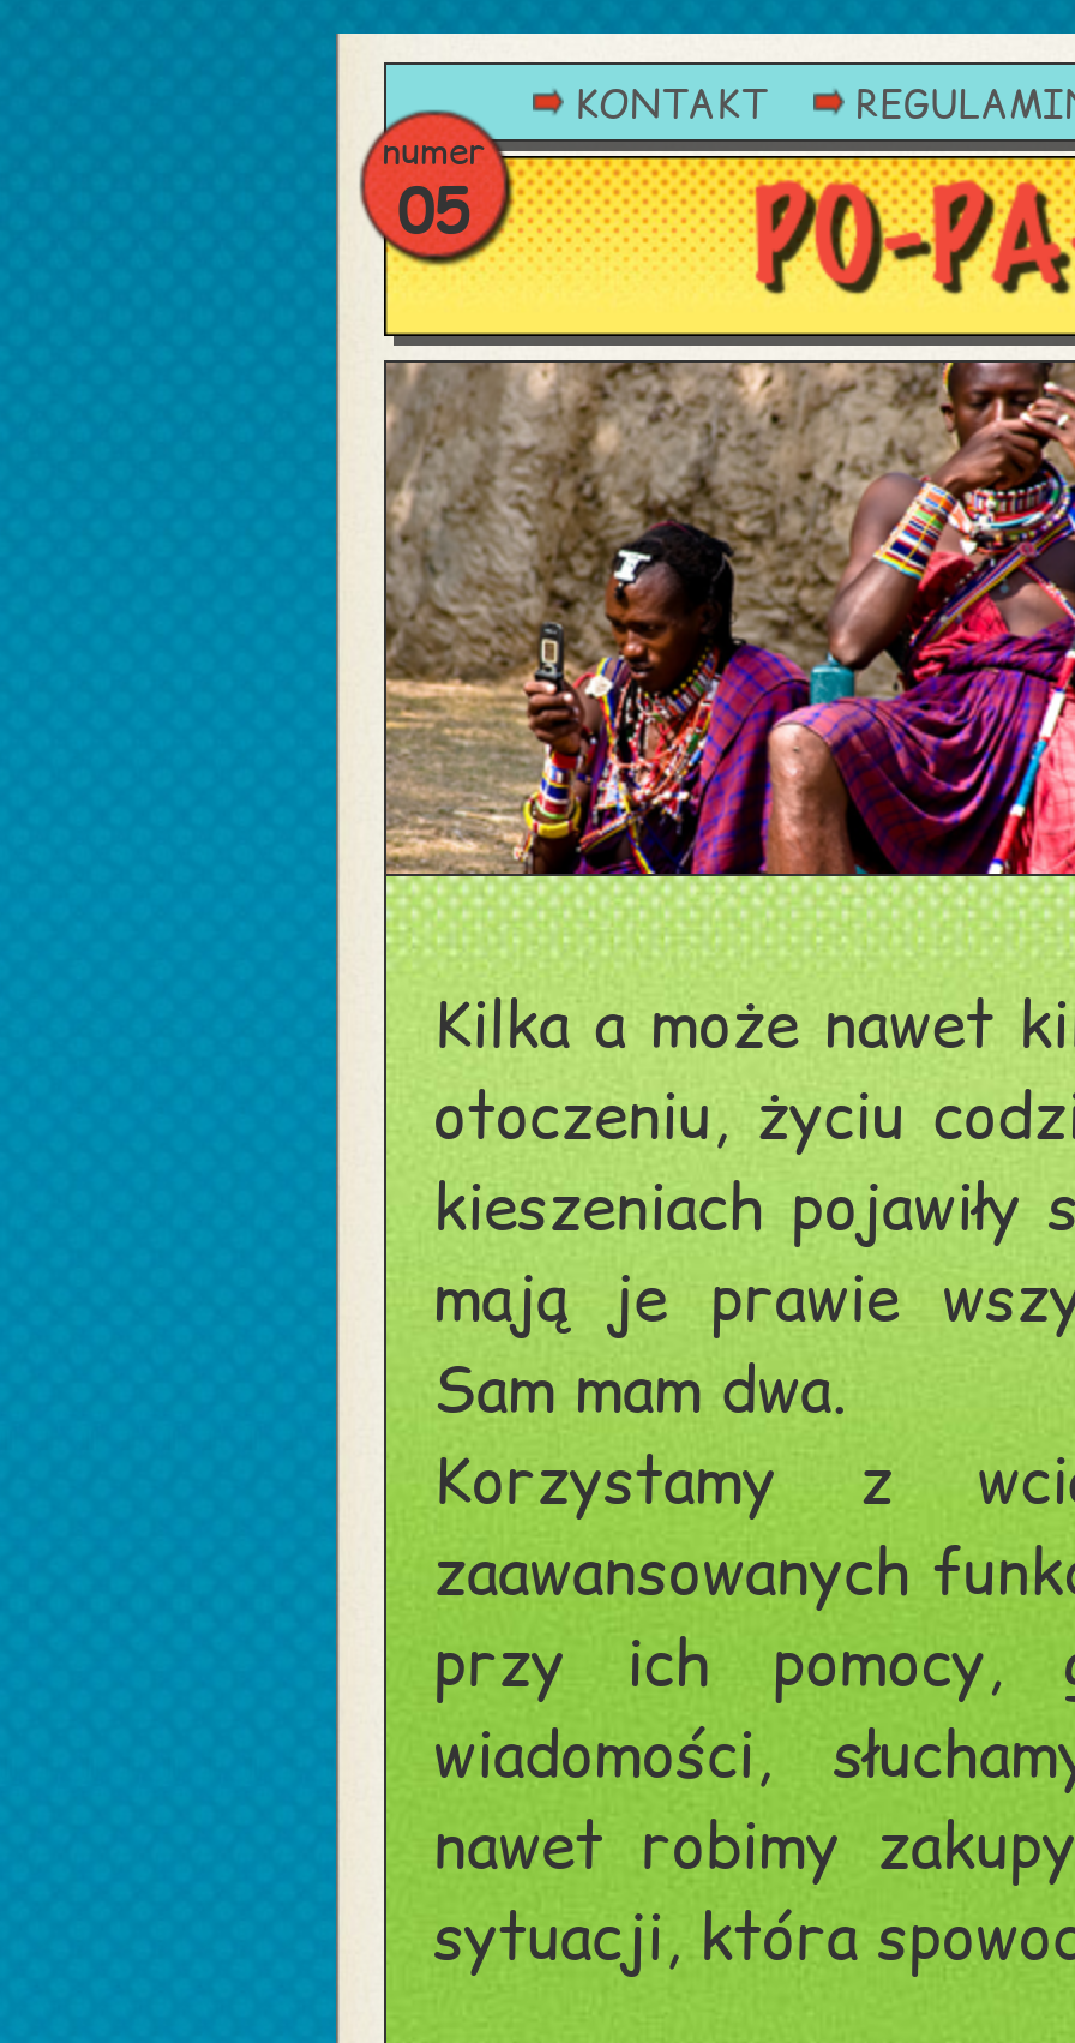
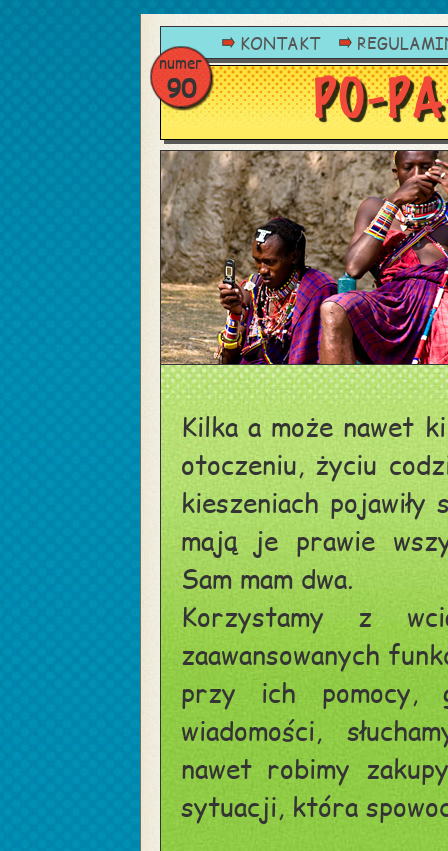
- 05
+ 90
